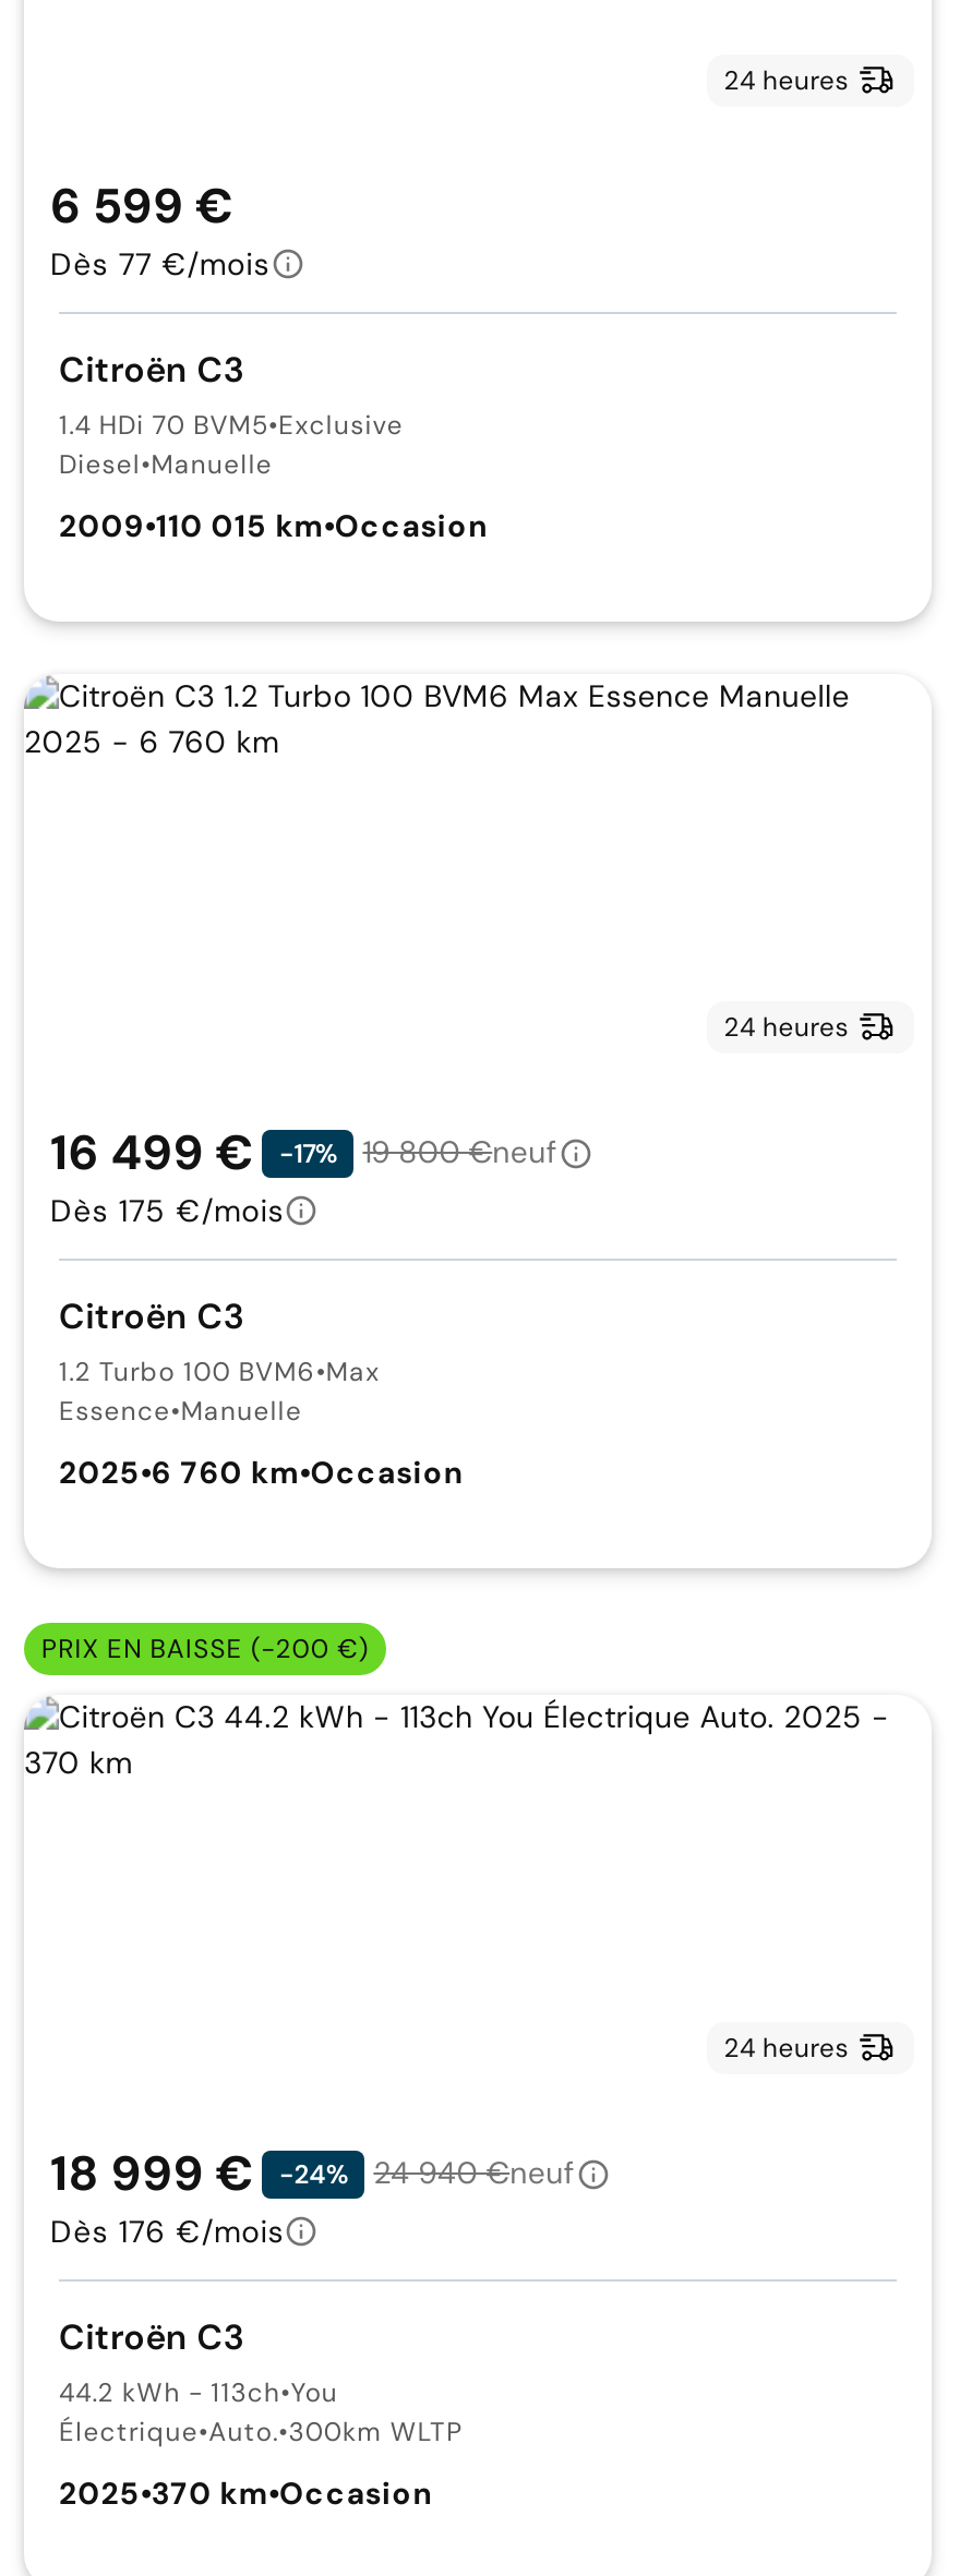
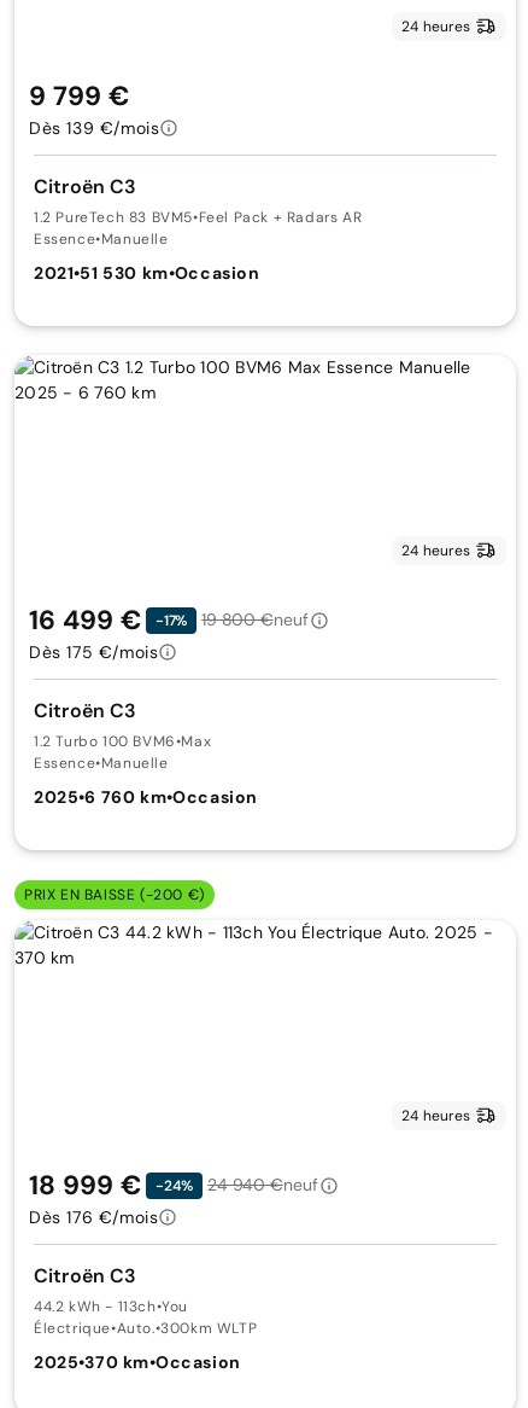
- 6 599 €
- Dès 77 €/mois
+ 9 799 €
+ Dès 139 €/mois

- 1.4 HDi 70 BVM5•Exclusive
- Diesel•Manuelle
+ 1.2 PureTech 83 BVM5•Feel Pack + Radars AR
+ Essence•Manuelle

- 2009•110 015 km•Occasion
+ 2021•51 530 km•Occasion
